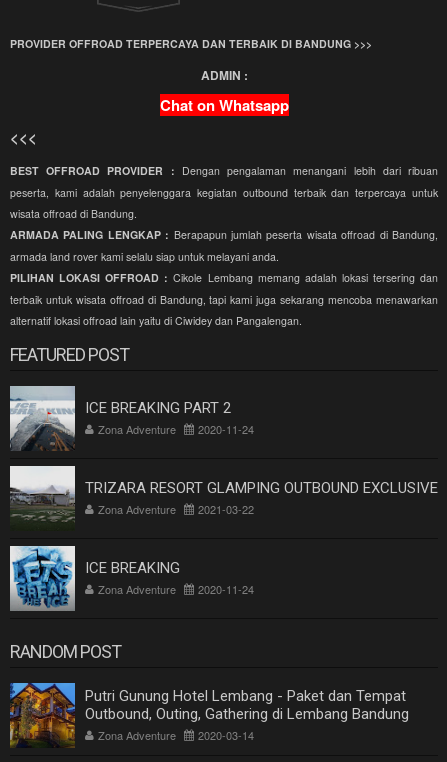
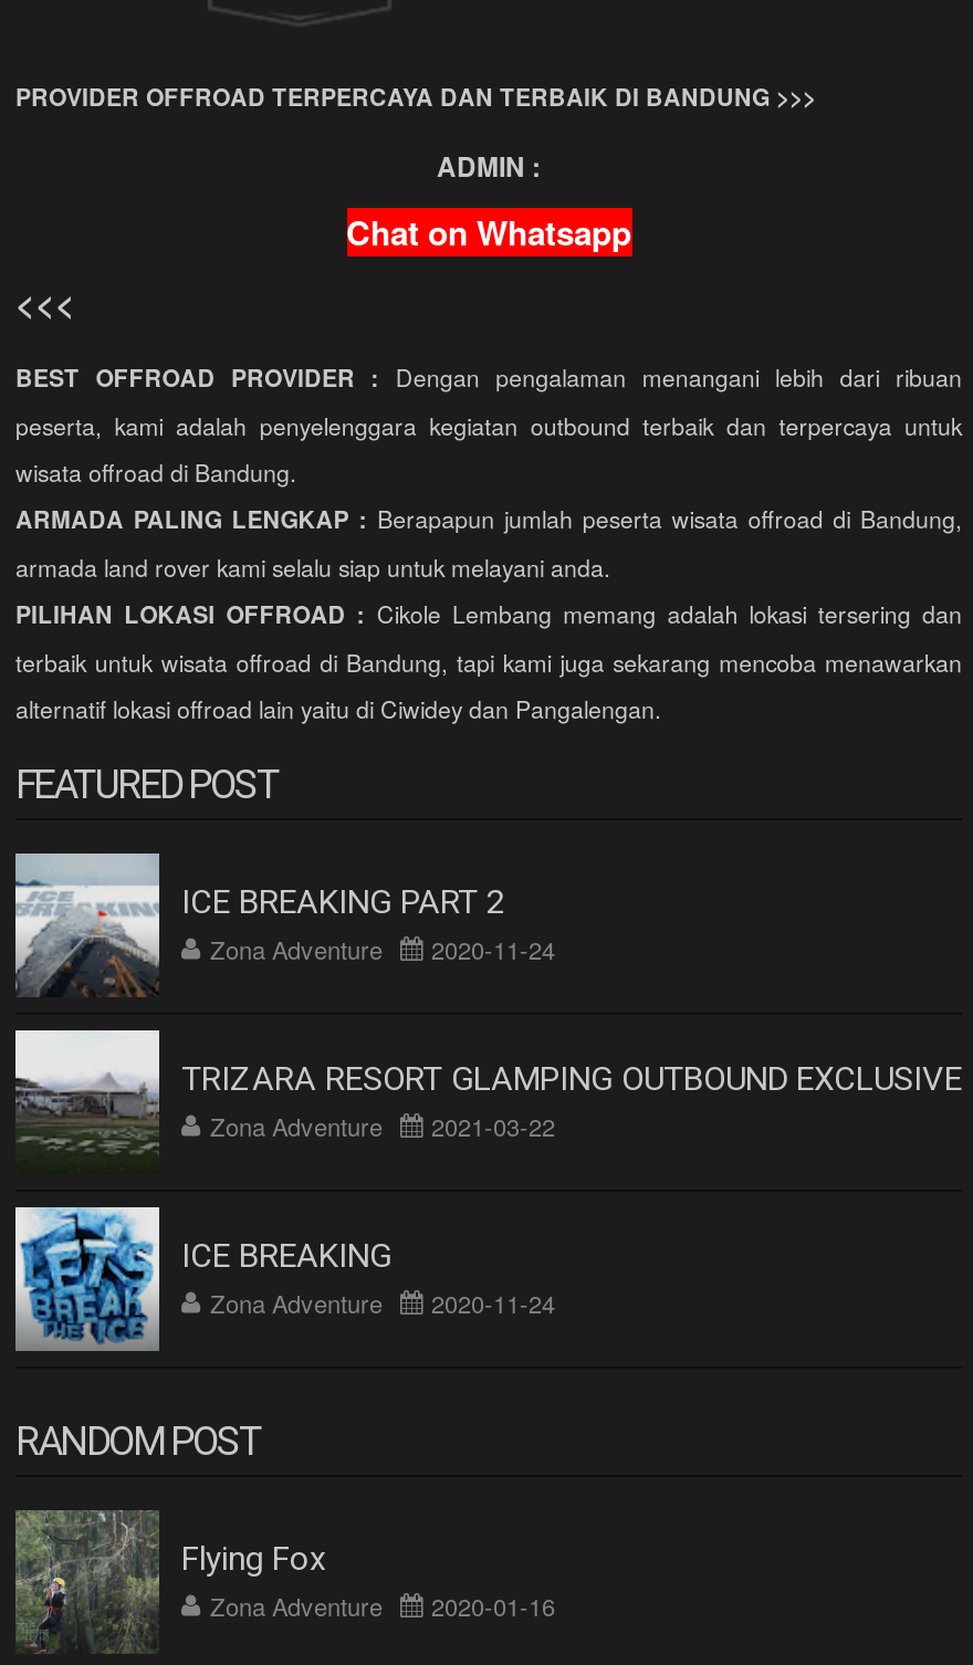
- [image]
- Putri Gunung Hotel Lembang - Paket dan Tempat
- Outbound, Outing, Gathering di Lembang Bandung
+ [image]
+ Flying Fox

- Zona Adventure 2020-03-14
+ Zona Adventure 2020-01-16
